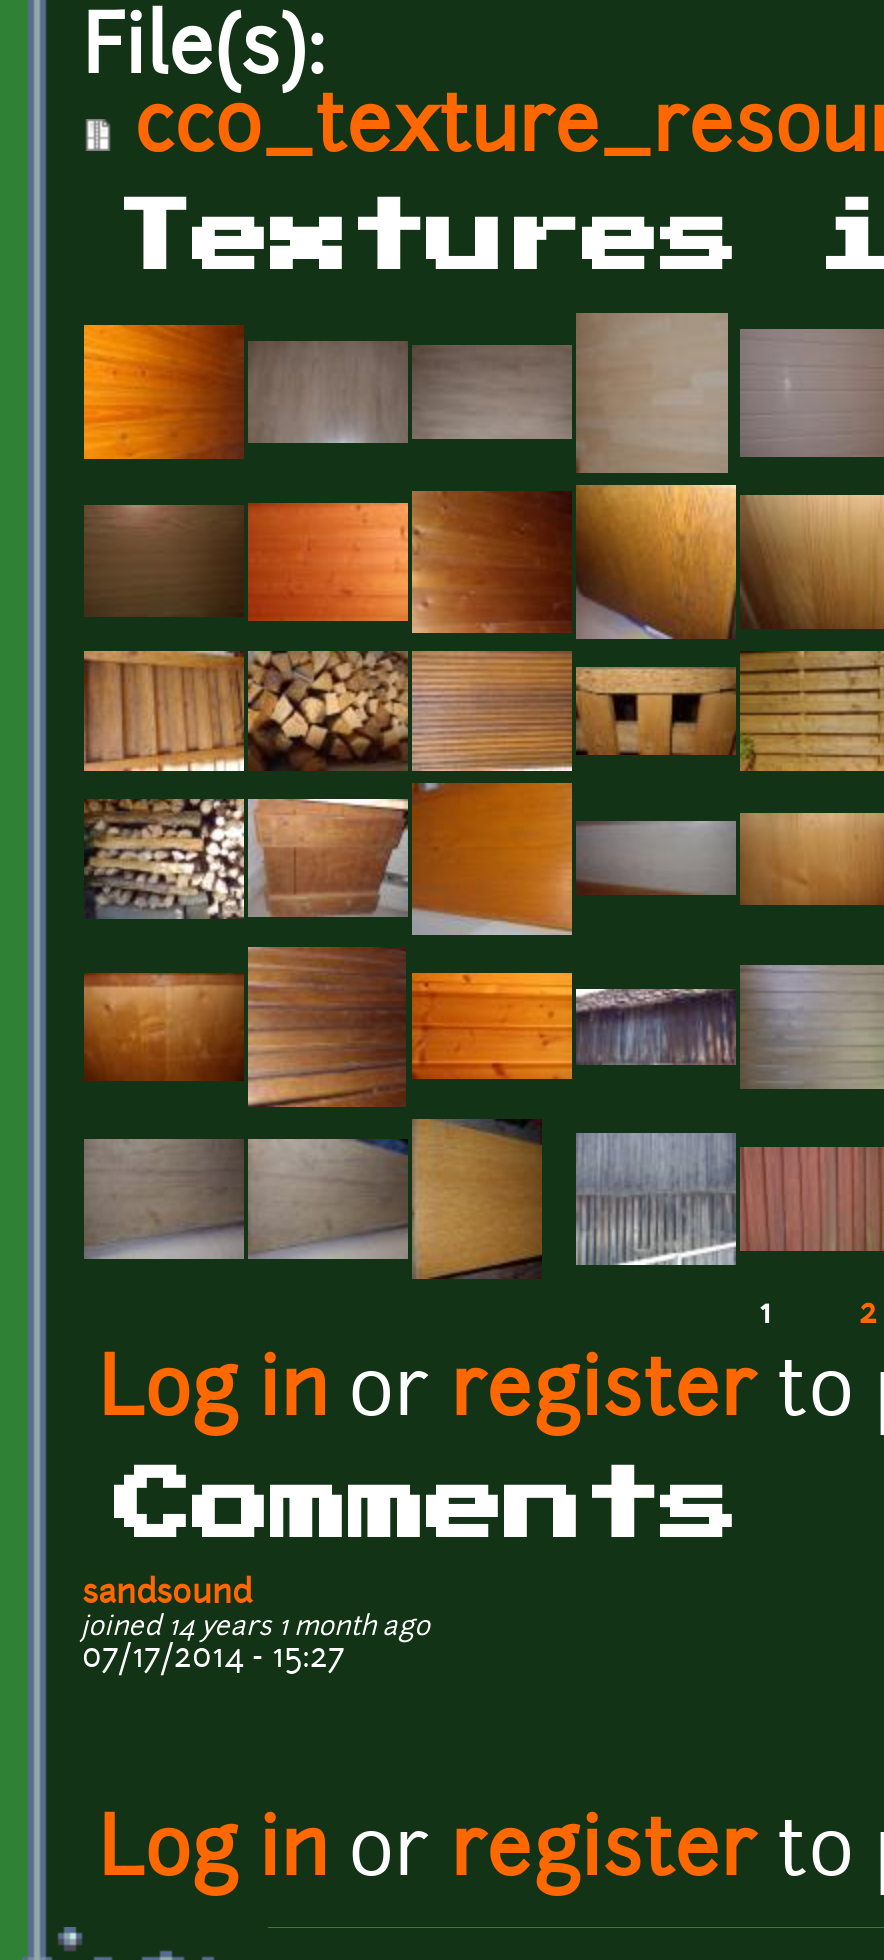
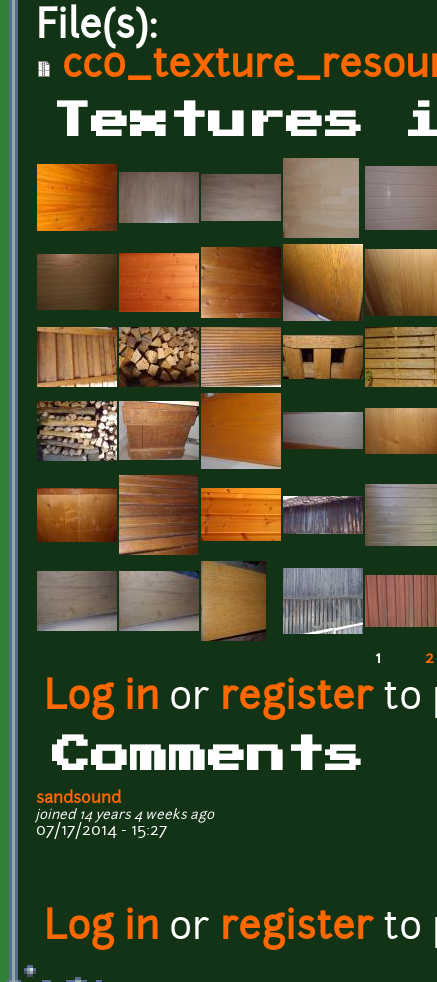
- joined 14 years 1 month ago
+ joined 14 years 4 weeks ago
